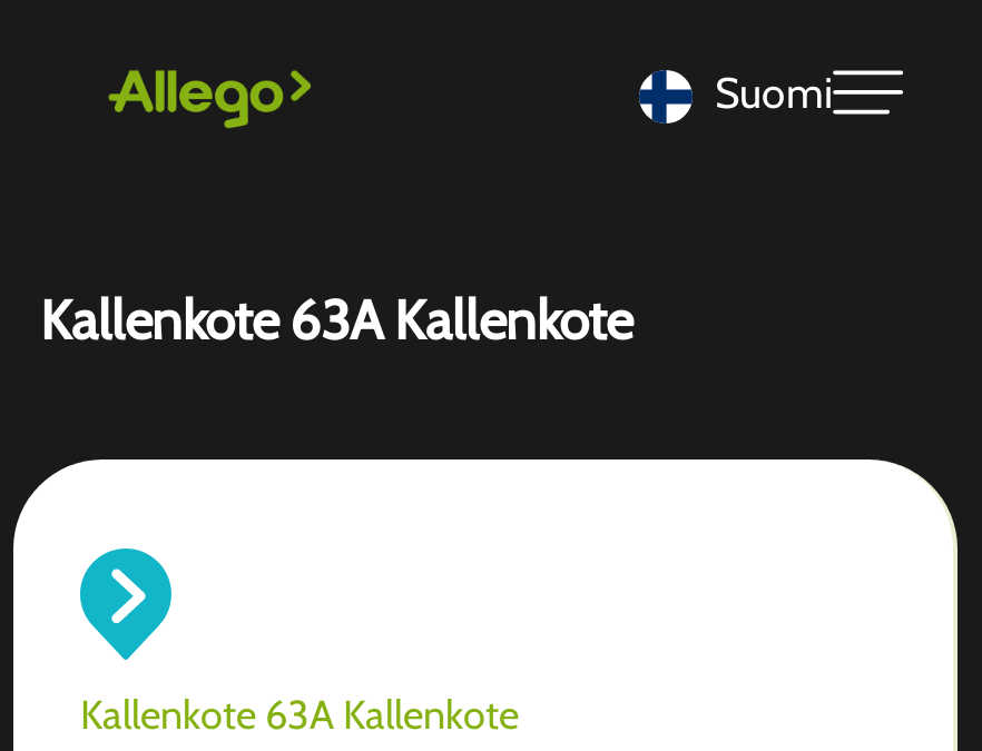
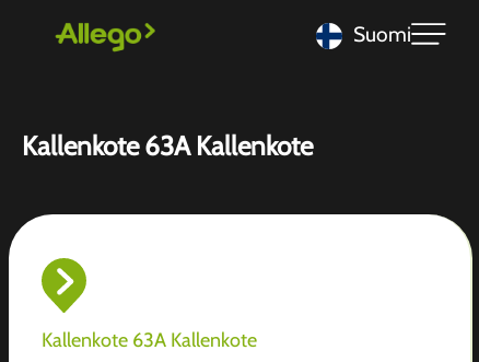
- [image]
+ [image]
